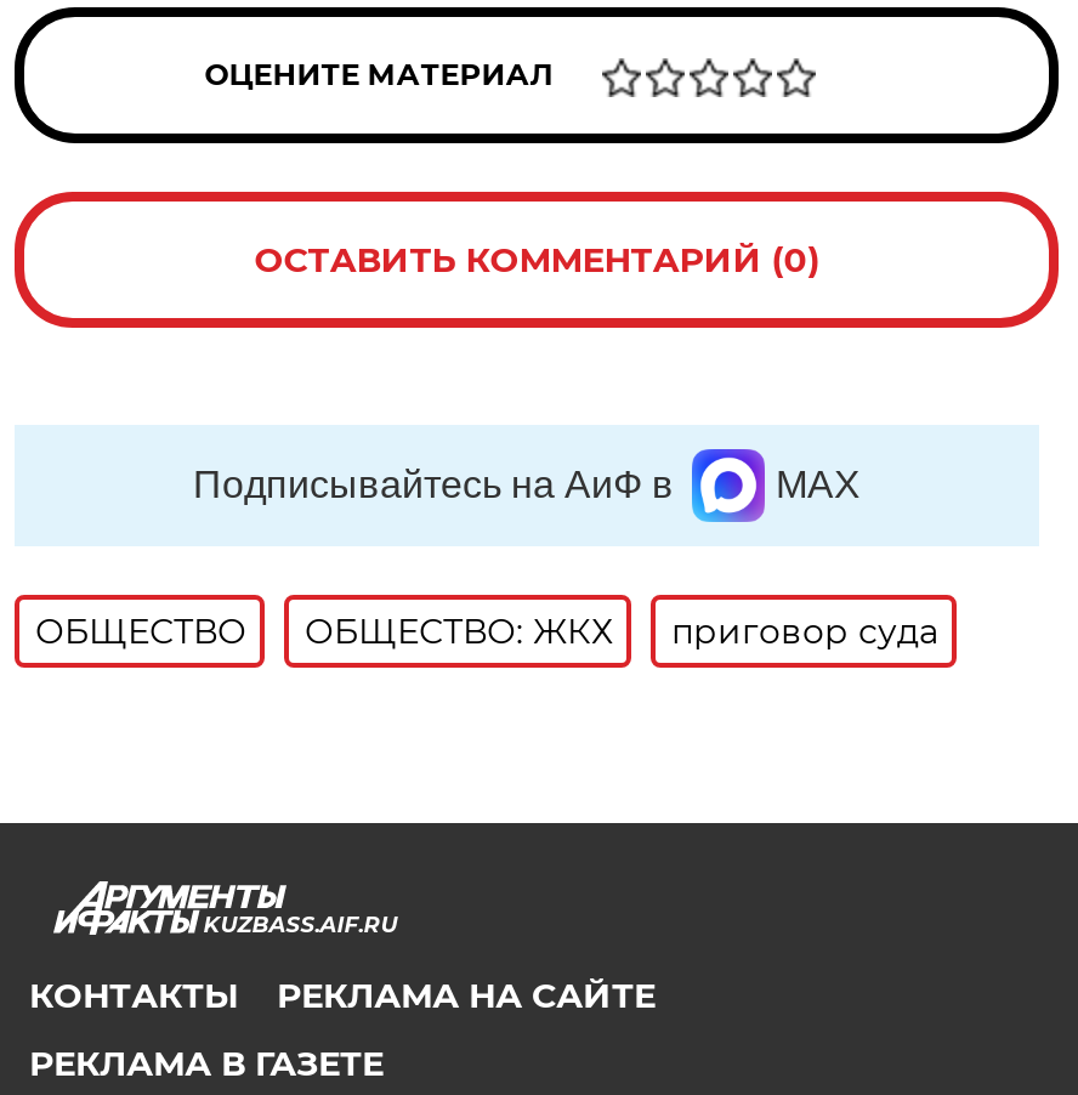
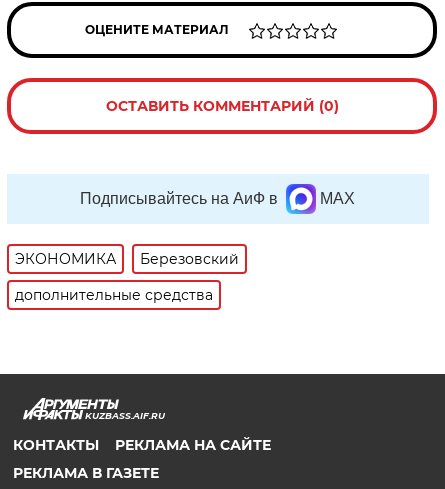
- ОБЩЕСТВО
- ОБЩЕСТВО: ЖКХ
- приговор суда
+ ЭКОНОМИКА
+ Березовский
+ дополнительные средства
